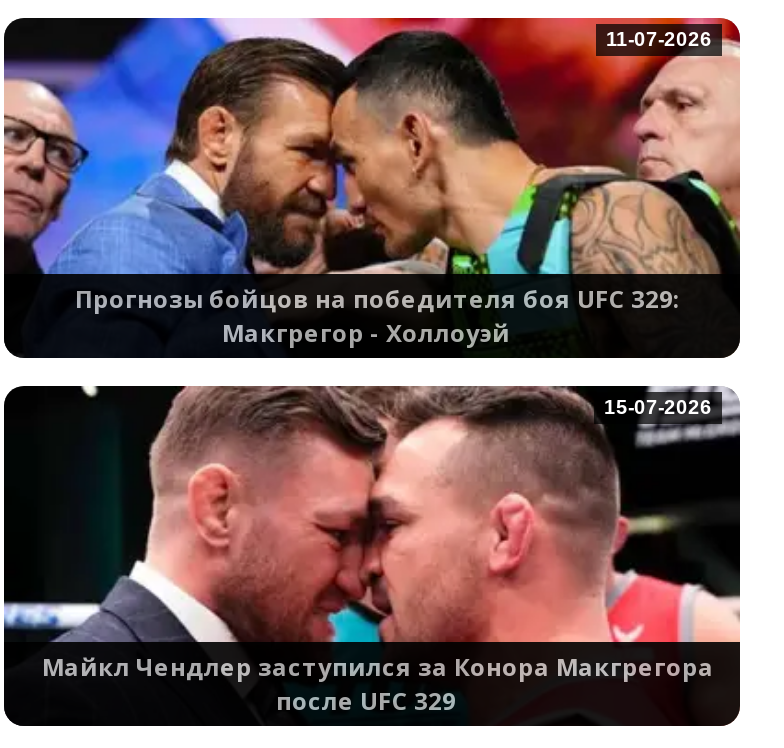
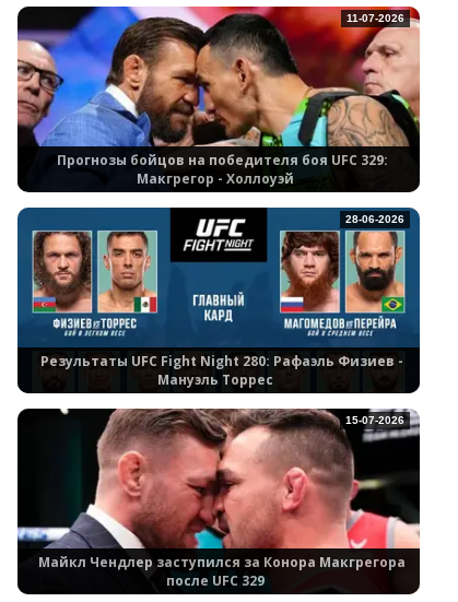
+ [image]
+ 28-06-2026

+ Результаты UFC Fight Night 280: Рафаэль Физиев -
+ Мануэль Торрес
